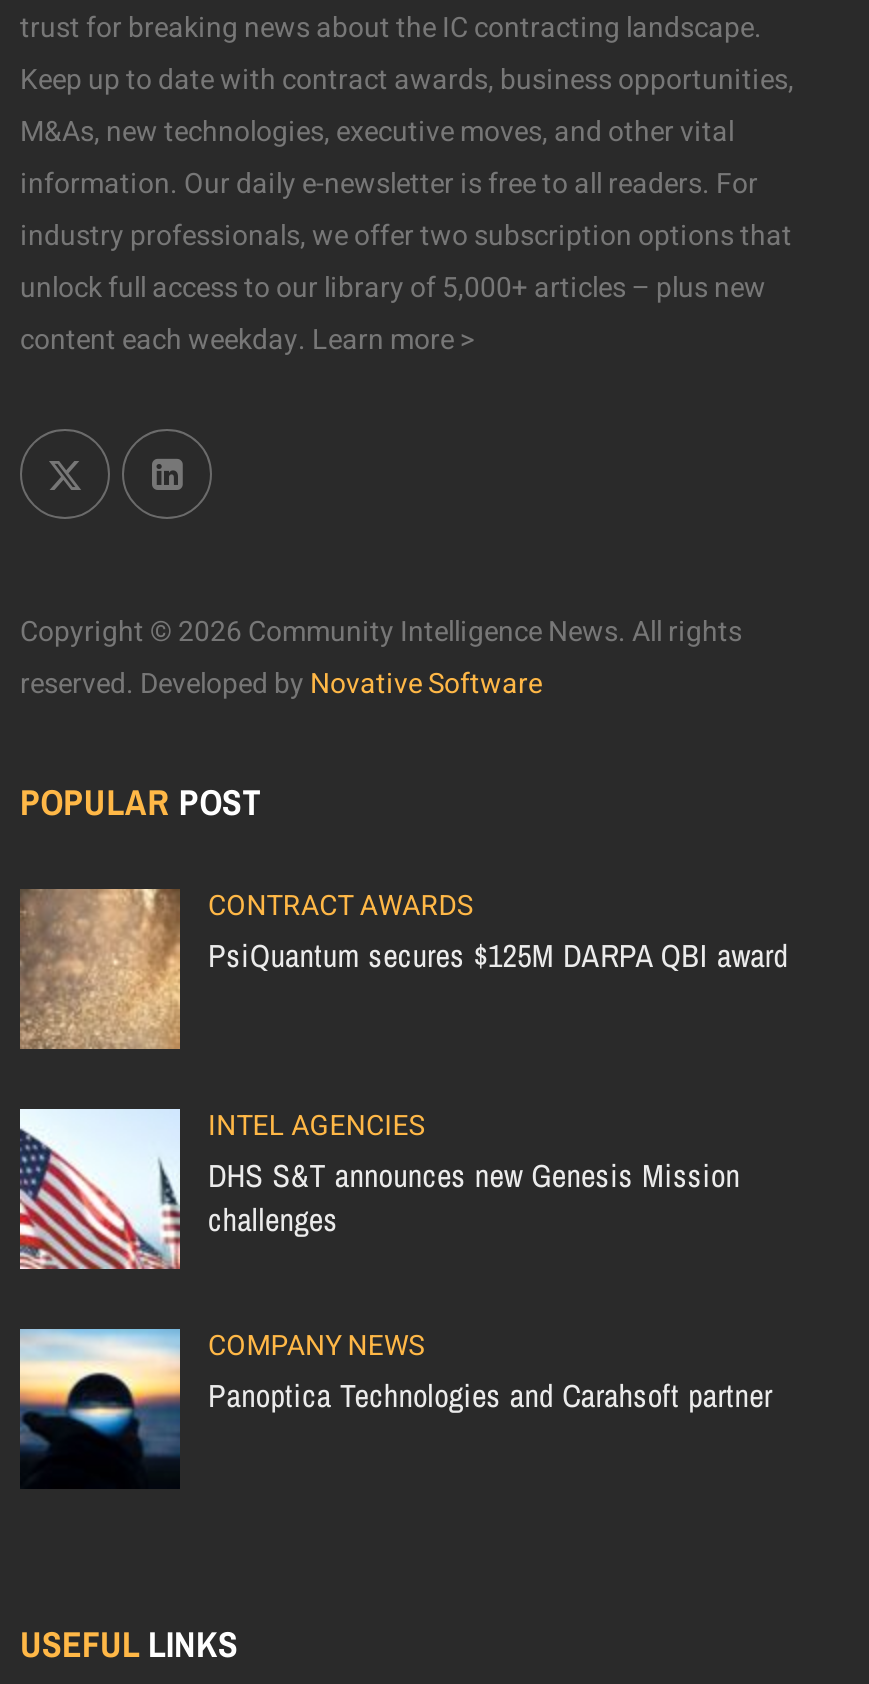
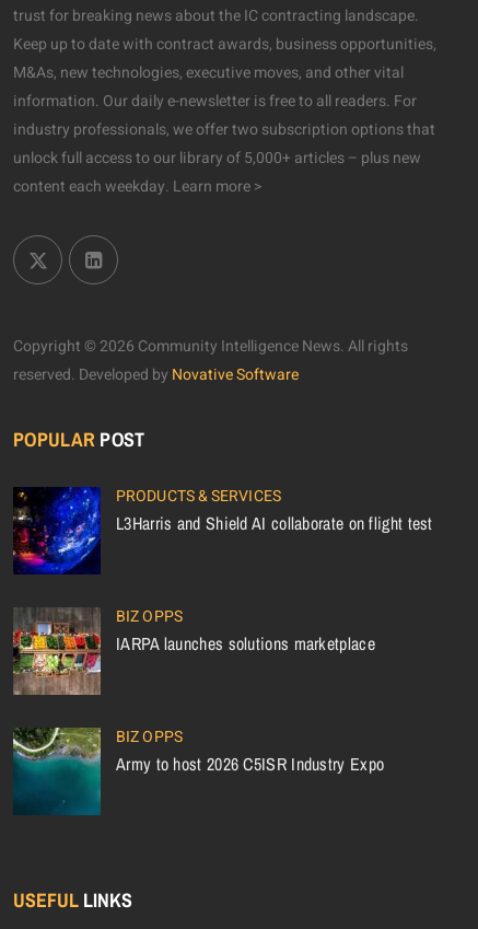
- [image]
- CONTRACT AWARDS
- PsiQuantum secures $125M DARPA QBI award
+ [image]
+ PRODUCTS & SERVICES
+ L3Harris and Shield AI collaborate on flight test

- [image]
- INTEL AGENCIES
- DHS S&T announces new Genesis Mission
- challenges
+ [image]
+ BIZ OPPS
+ IARPA launches solutions marketplace

- [image]
- COMPANY NEWS
- Panoptica Technologies and Carahsoft partner
+ [image]
+ BIZ OPPS
+ Army to host 2026 C5ISR Industry Expo
